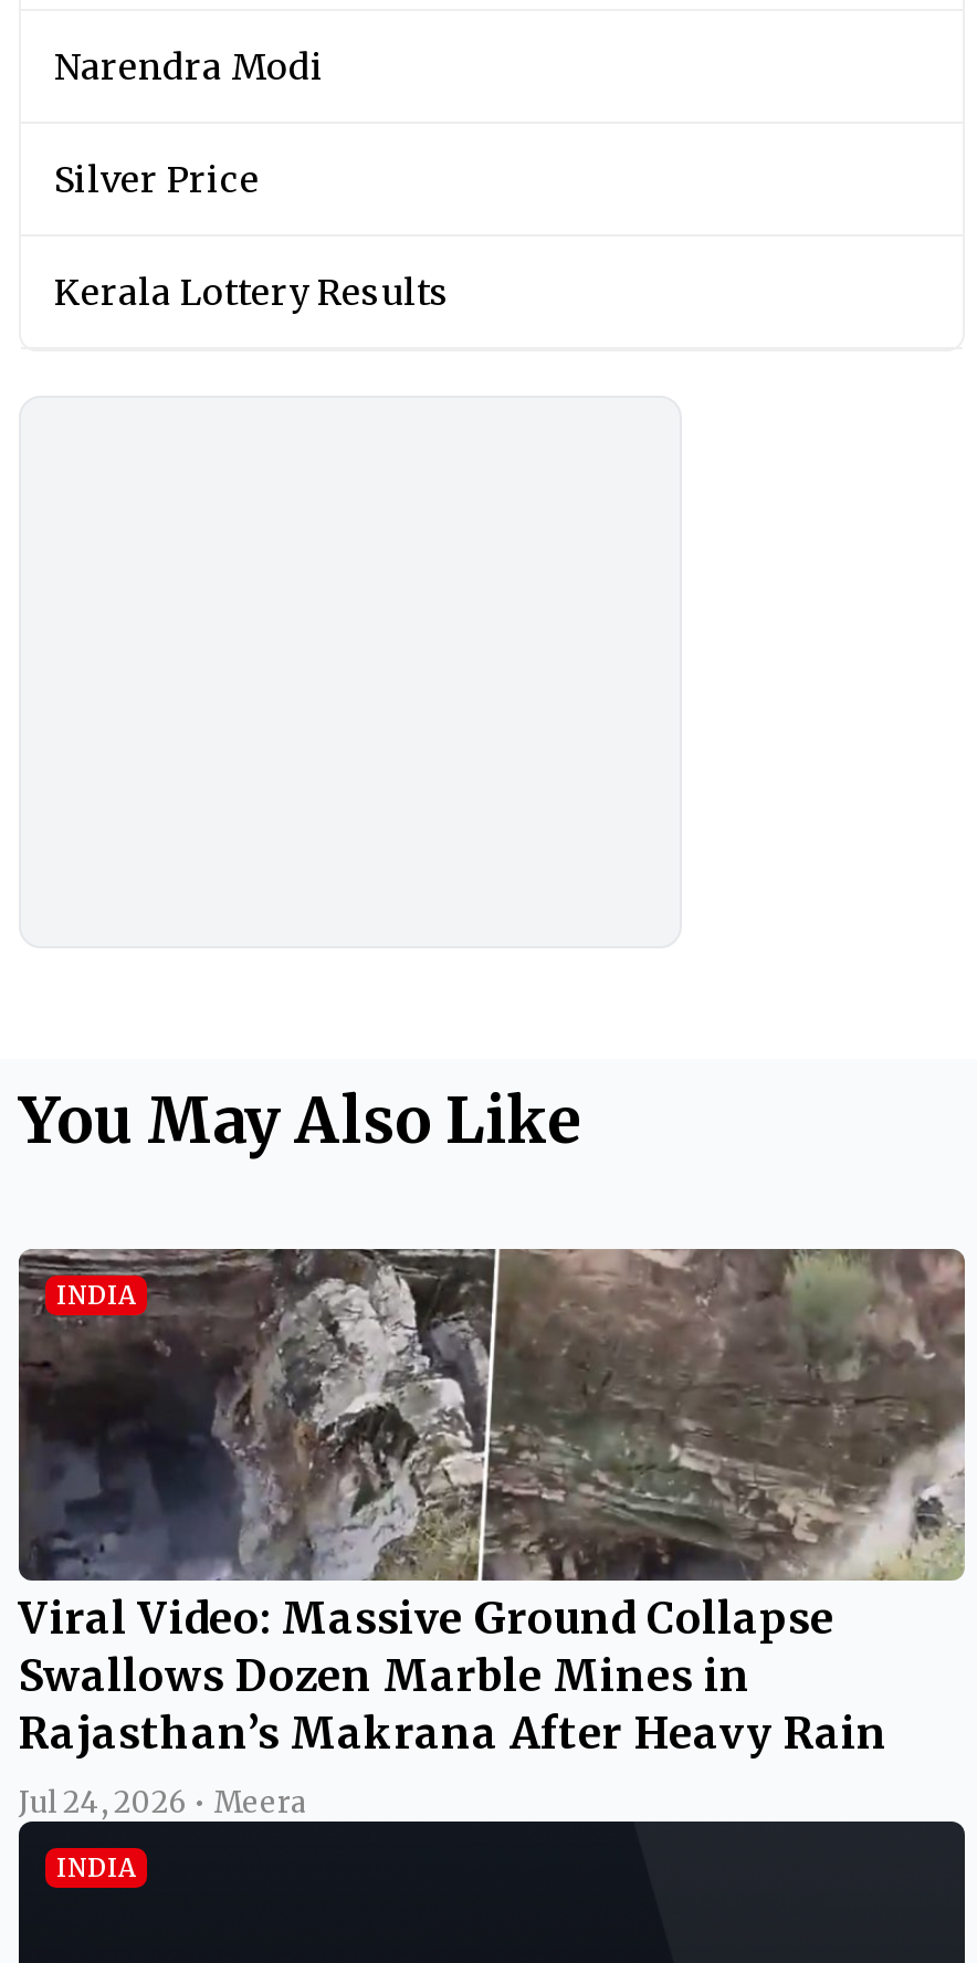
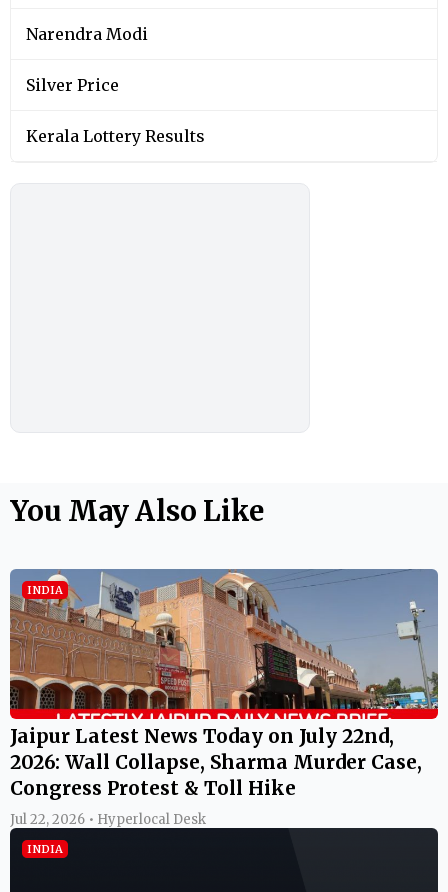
- [image]
- Viral Video: Massive Ground Collapse
- Swallows Dozen Marble Mines in
- Rajasthan’s Makrana After Heavy Rain
+ [image]
+ Jaipur Latest News Today on July 22nd,
+ 2026: Wall Collapse, Sharma Murder Case,
+ Congress Protest & Toll Hike

- Jul 24, 2026 • Meera
+ Jul 22, 2026 • Hyperlocal Desk
